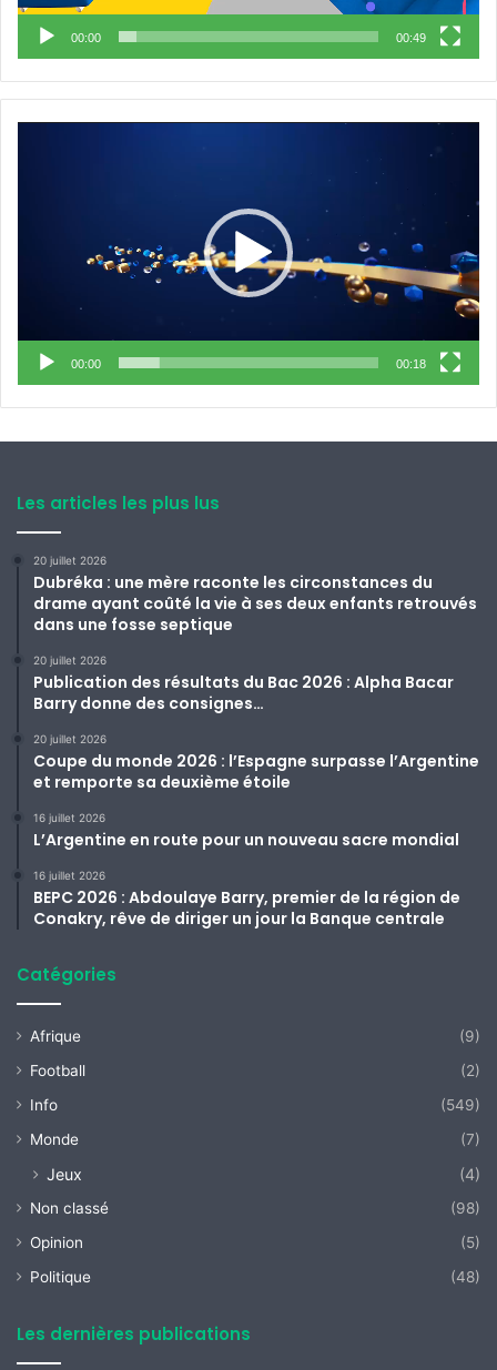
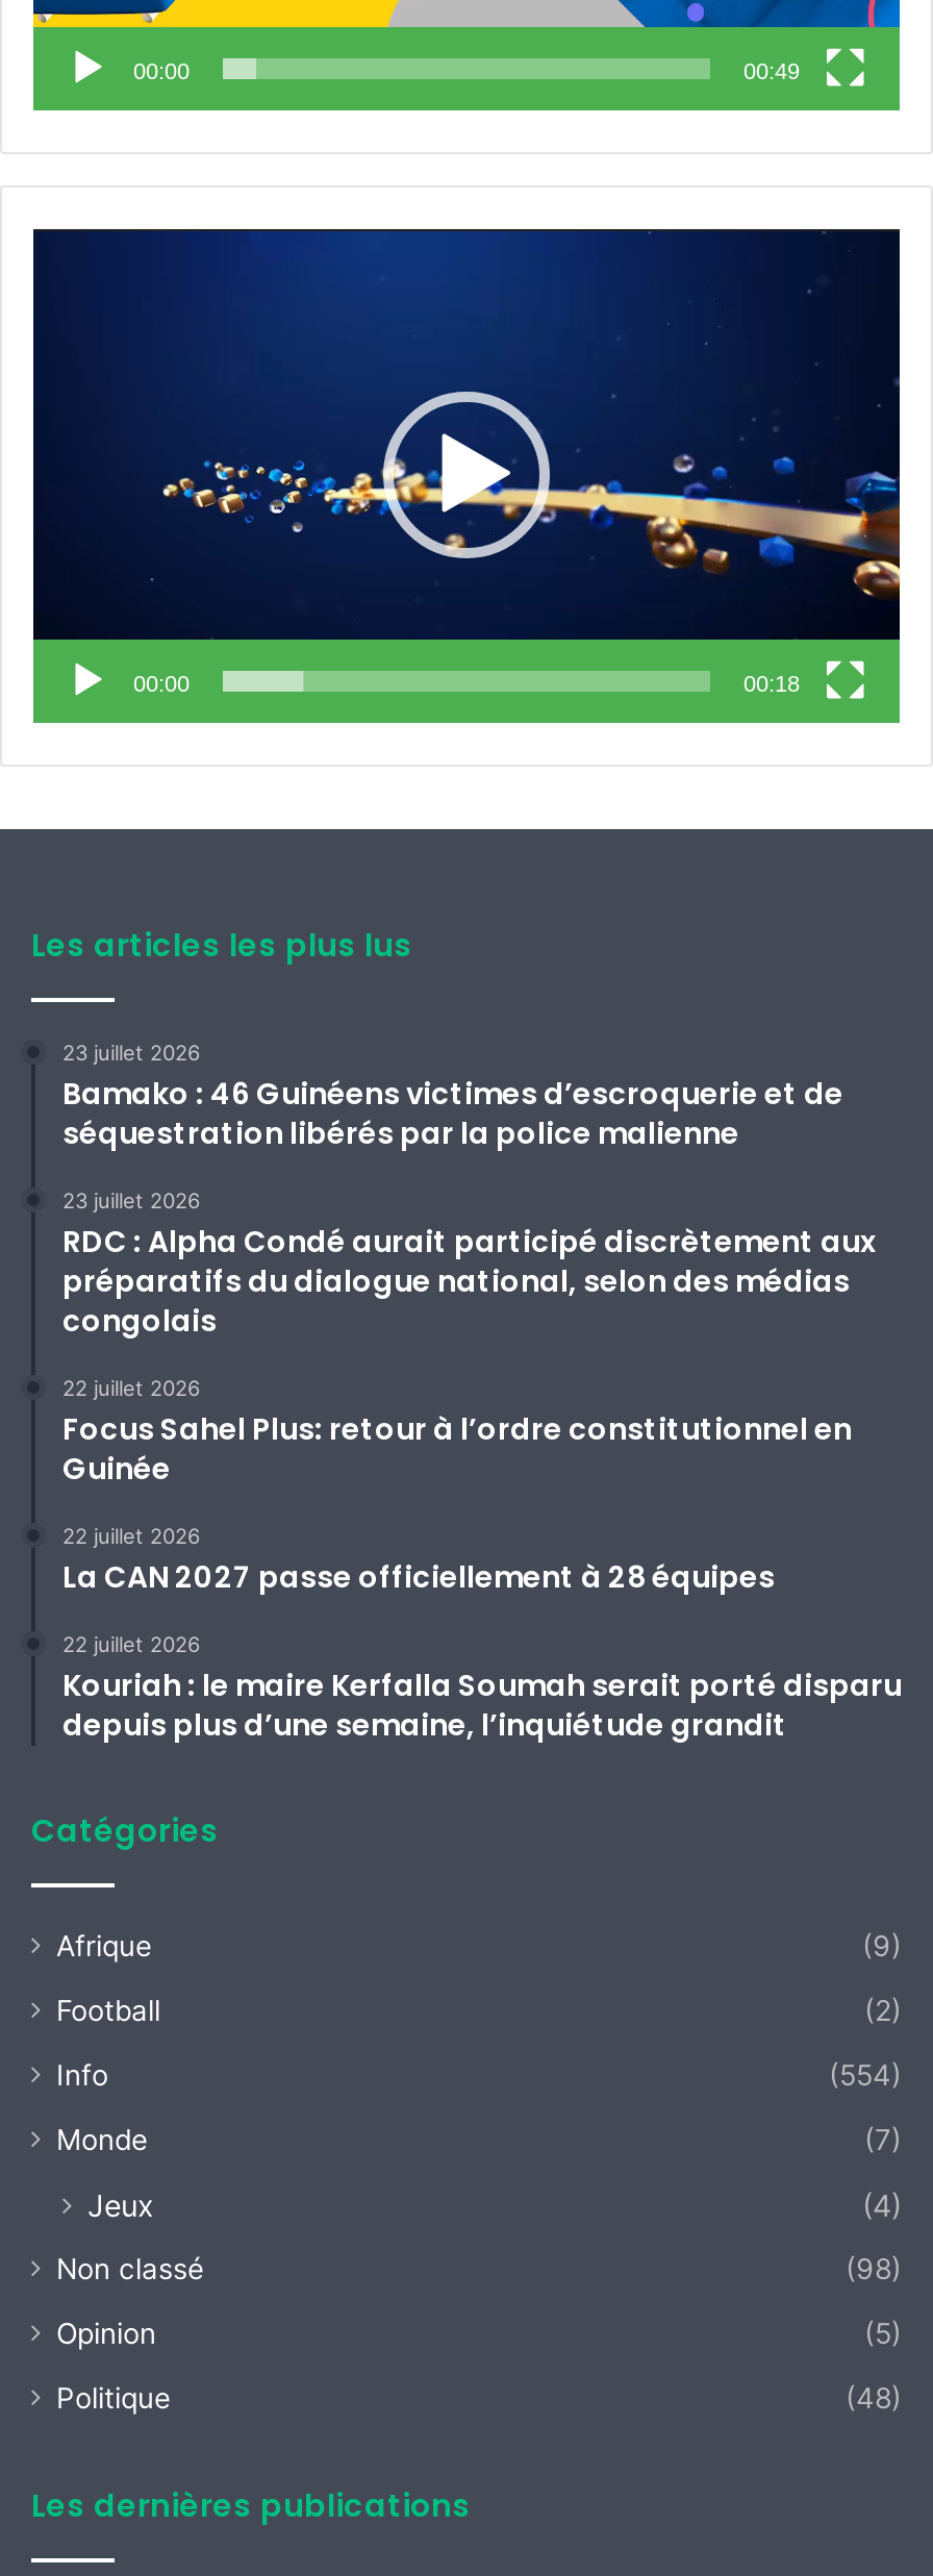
- 20 juillet 2026
- Dubréka : une mère raconte les circonstances du
- drame ayant coûté la vie à ses deux enfants retrouvés
- dans une fosse septique
+ 23 juillet 2026
+ Bamako : 46 Guinéens victimes d’escroquerie et de
+ séquestration libérés par la police malienne

- 20 juillet 2026
- Publication des résultats du Bac 2026 : Alpha Bacar
- Barry donne des consignes…
+ 23 juillet 2026
+ RDC : Alpha Condé aurait participé discrètement aux
+ préparatifs du dialogue national, selon des médias
+ congolais

- 20 juillet 2026
- Coupe du monde 2026 : l’Espagne surpasse l’Argentine
- et remporte sa deuxième étoile
+ 22 juillet 2026
+ Focus Sahel Plus: retour à l’ordre constitutionnel en
+ Guinée

- 16 juillet 2026
- L’Argentine en route pour un nouveau sacre mondial
+ 22 juillet 2026
+ La CAN 2027 passe officiellement à 28 équipes

- 16 juillet 2026
- BEPC 2026 : Abdoulaye Barry, premier de la région de
- Conakry, rêve de diriger un jour la Banque centrale
+ 22 juillet 2026
+ Kouriah : le maire Kerfalla Soumah serait porté disparu
+ depuis plus d’une semaine, l’inquiétude grandit

- (549)
+ (554)
